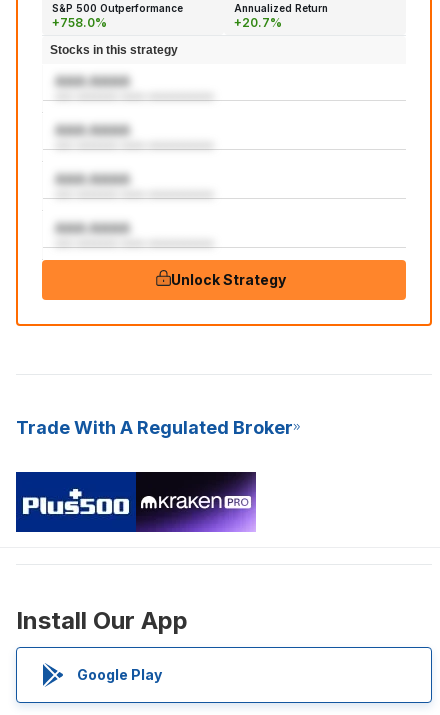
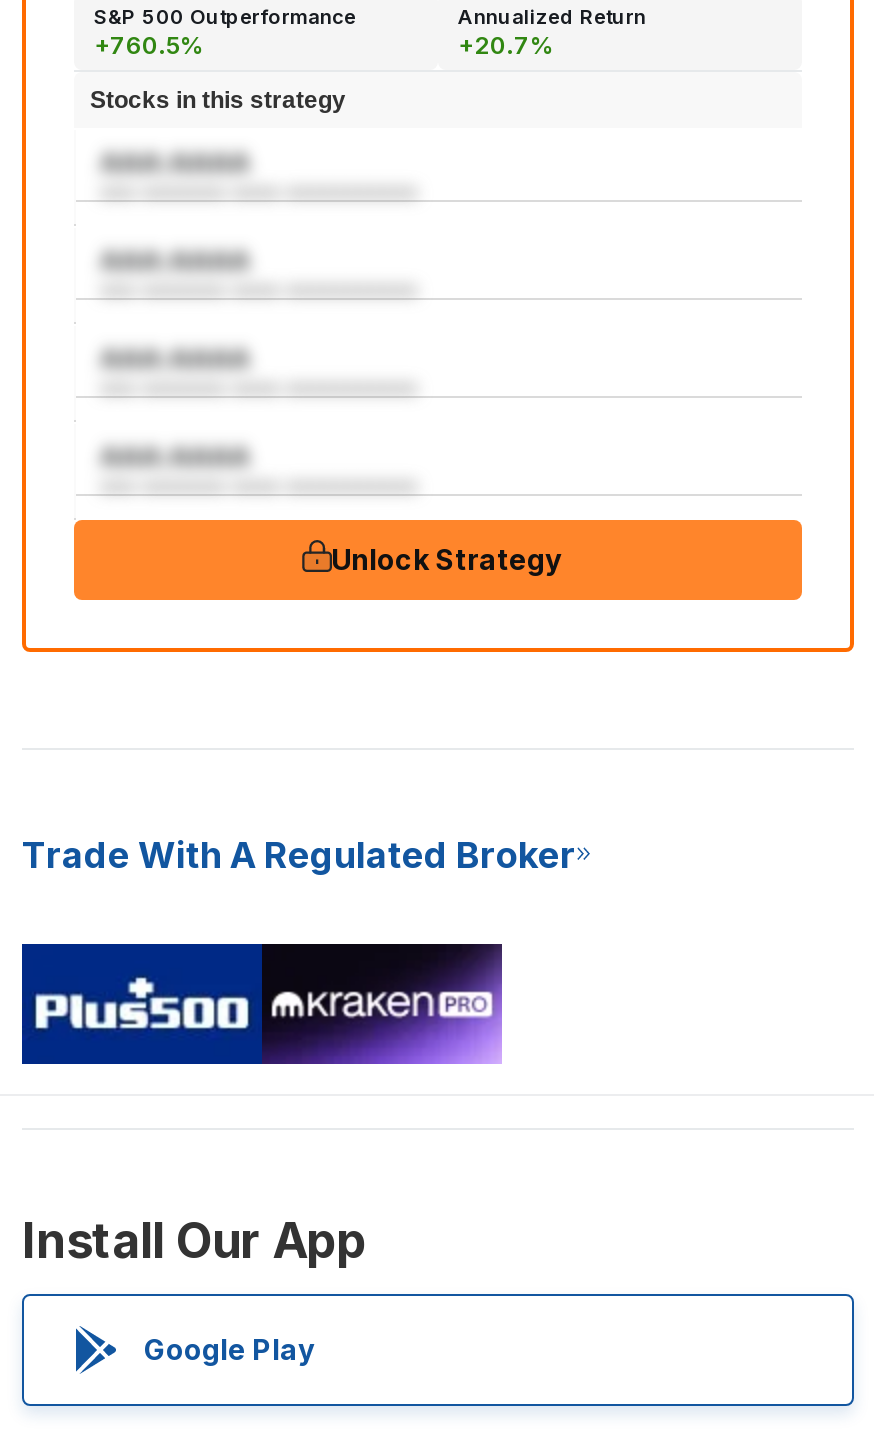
- +758.0%
+ +760.5%
